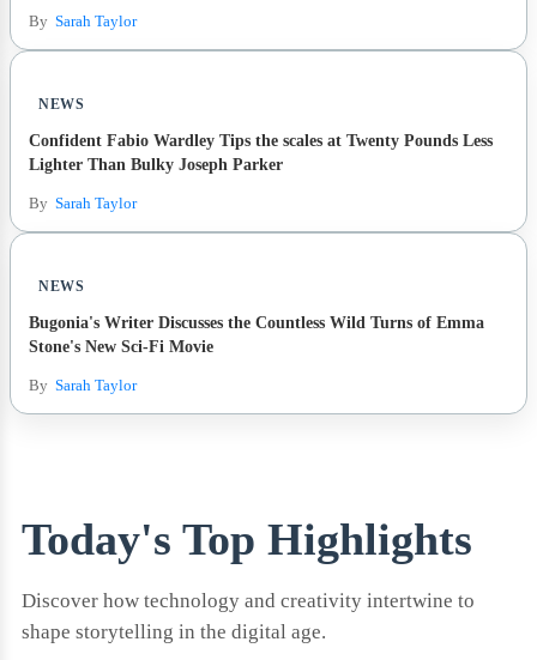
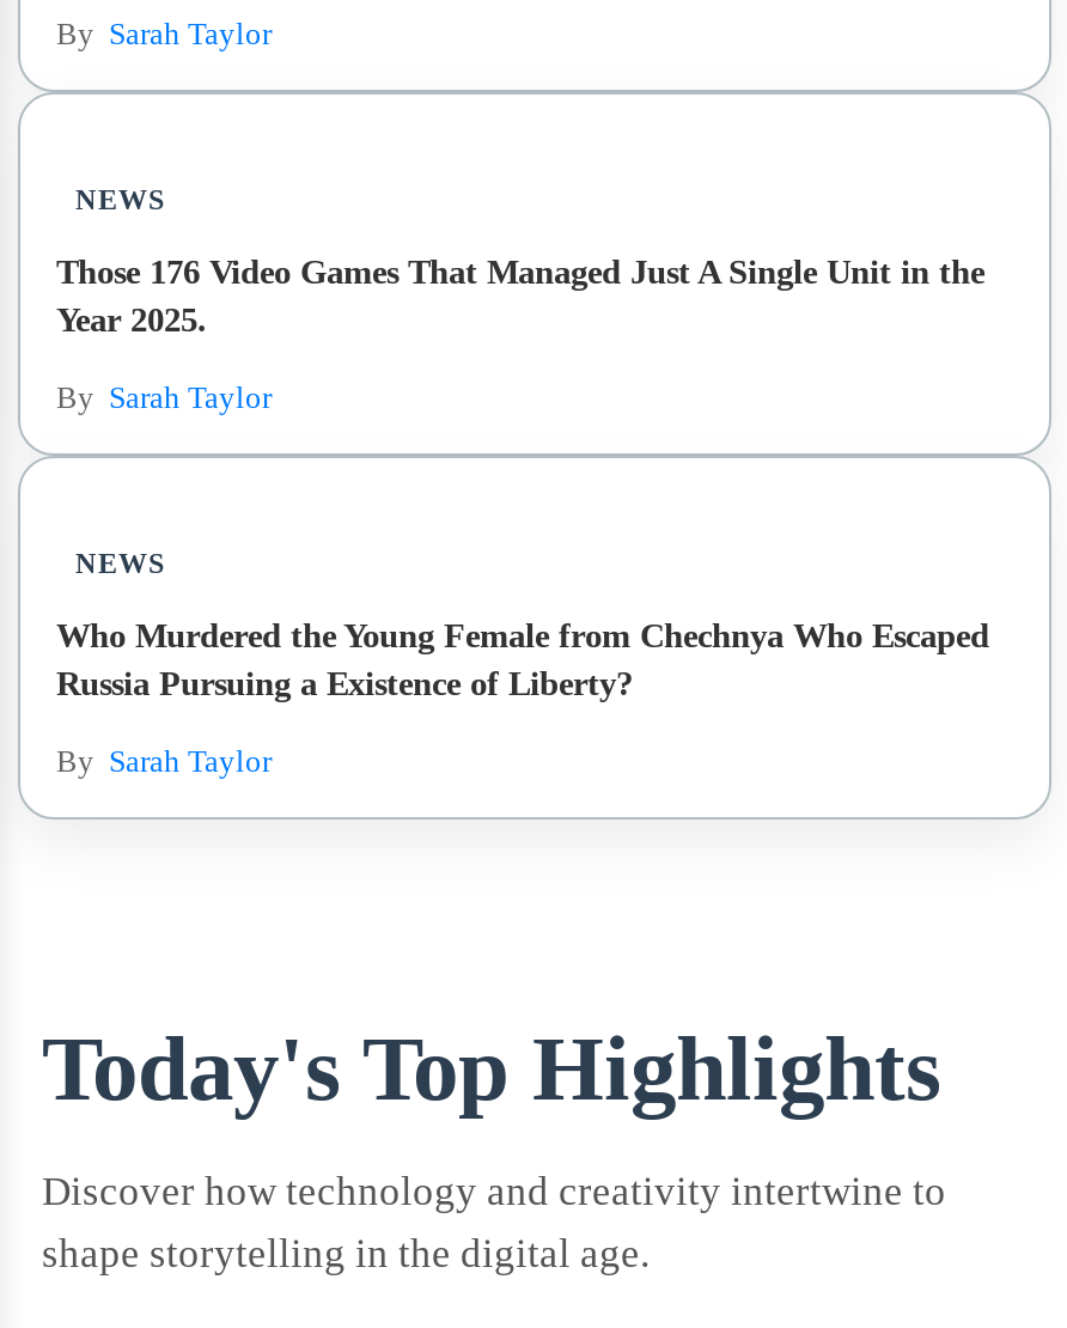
- Confident Fabio Wardley Tips the scales at Twenty Pounds Less
- Lighter Than Bulky Joseph Parker
+ Those 176 Video Games That Managed Just A Single Unit in the
+ Year 2025.

- Bugonia's Writer Discusses the Countless Wild Turns of Emma
- Stone's New Sci-Fi Movie
+ Who Murdered the Young Female from Chechnya Who Escaped
+ Russia Pursuing a Existence of Liberty?
